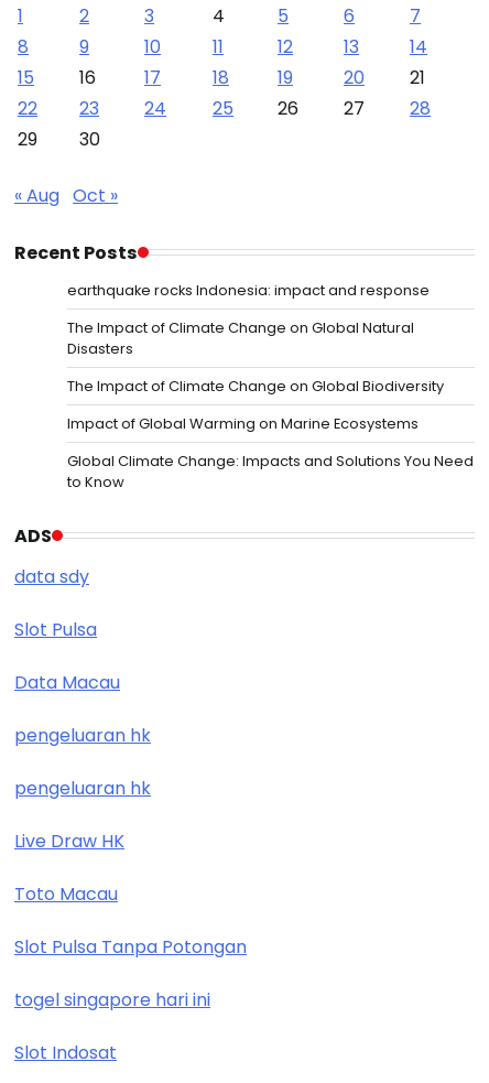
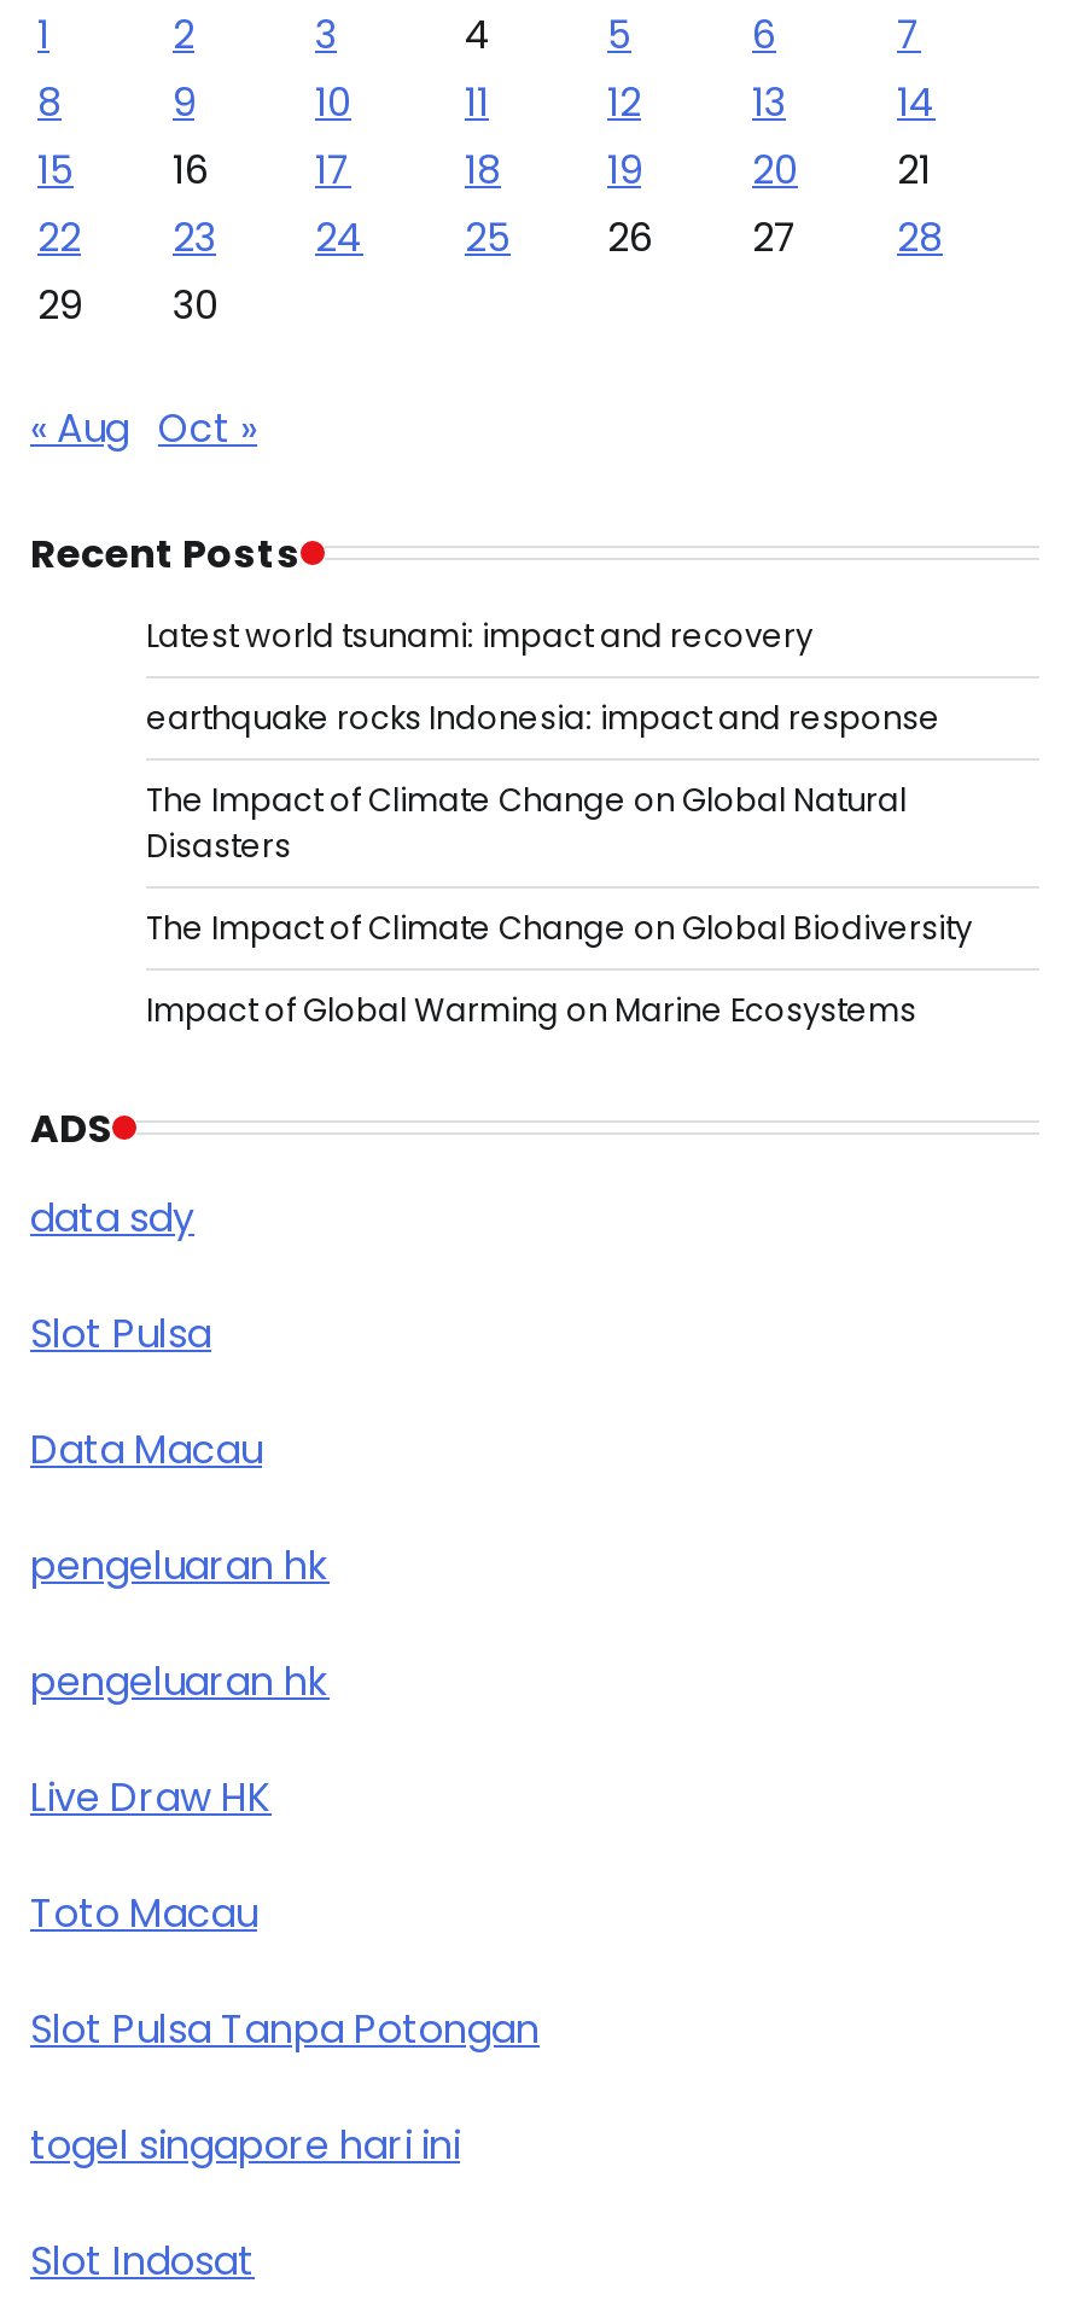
+ Latest world tsunami: impact and recovery

moved down: earthquake rocks Indonesia: impact and response | The Impact of Climate Change on Global Natural | Disasters | The Impact of Climate Change on Global Biodiversity | Impact of Global Warming on Marine Ecosystems

- Global Climate Change: Impacts and Solutions You Need
- to Know
